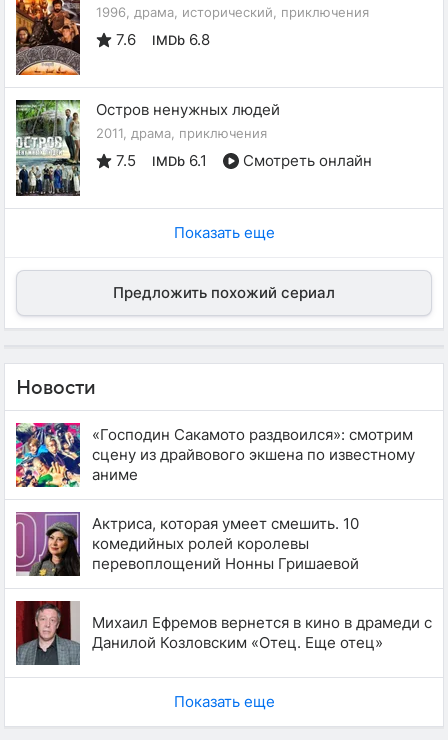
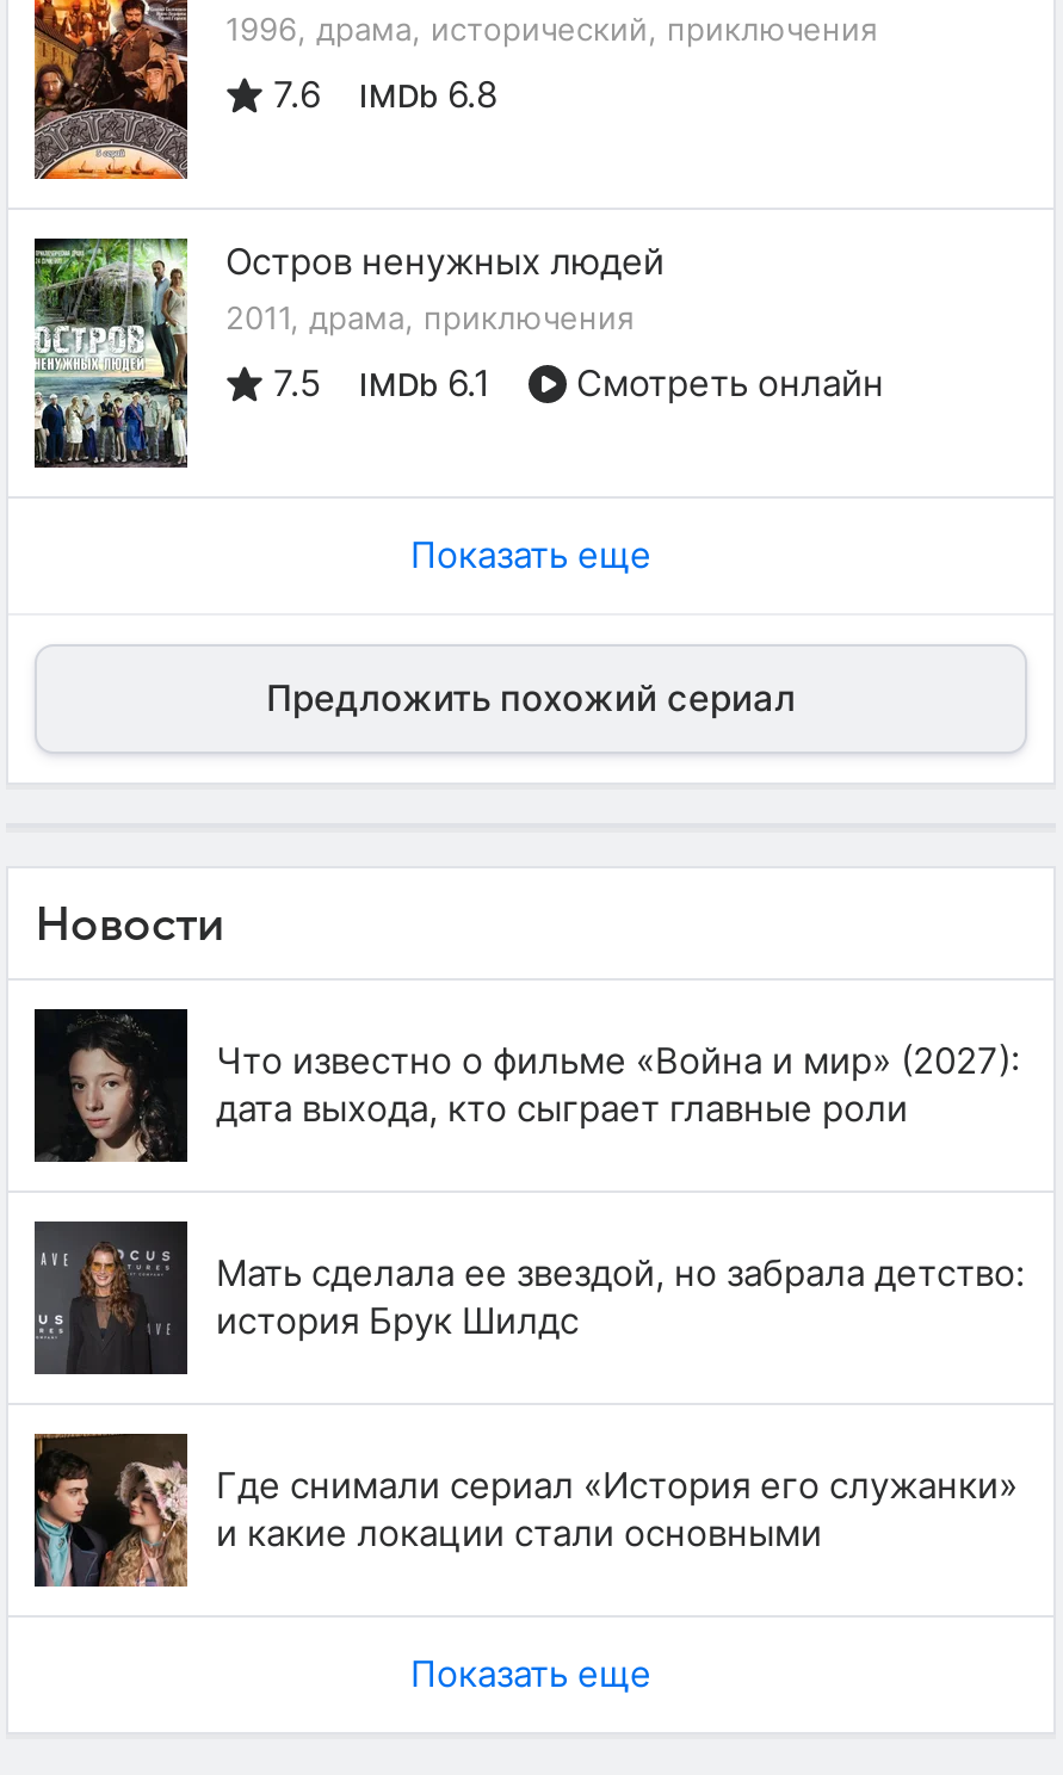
- [image]
- «Господин Сакамото раздвоился»: смотрим
- сцену из драйвового экшена по известному
- аниме
+ [image]
+ Что известно о фильме «Война и мир» (2027):
+ дата выхода, кто сыграет главные роли

- [image]
- Актриса, которая умеет смешить. 10
- комедийных ролей королевы
- перевоплощений Нонны Гришаевой
+ [image]
+ Мать сделала ее звездой, но забрала детство:
+ история Брук Шилдс

- [image]
- Михаил Ефремов вернется в кино в драмеди с
- Данилой Козловским «Отец. Еще отец»
+ [image]
+ Где снимали сериал «История его служанки»
+ и какие локации стали основными
